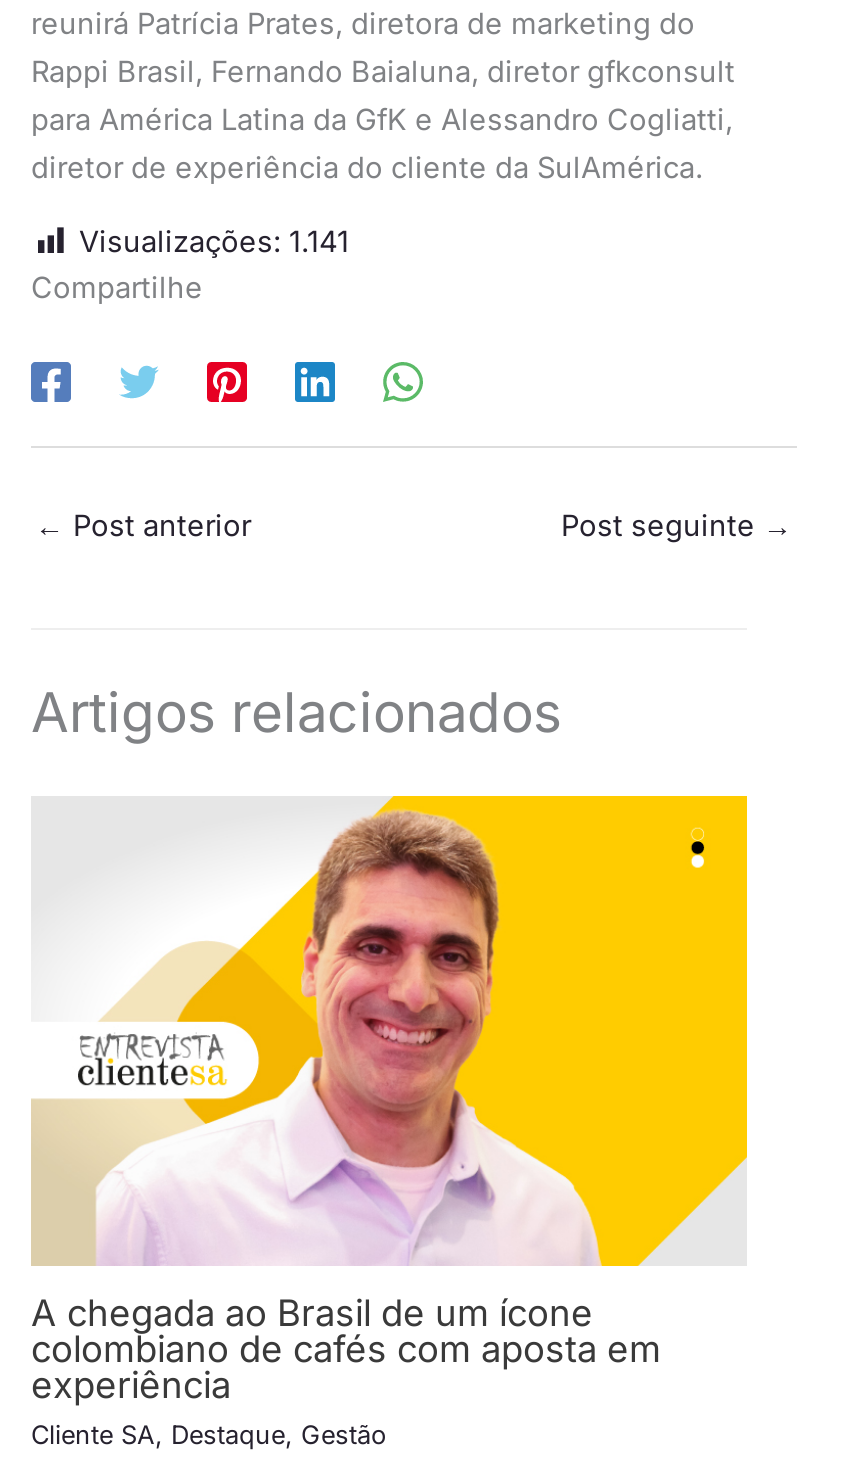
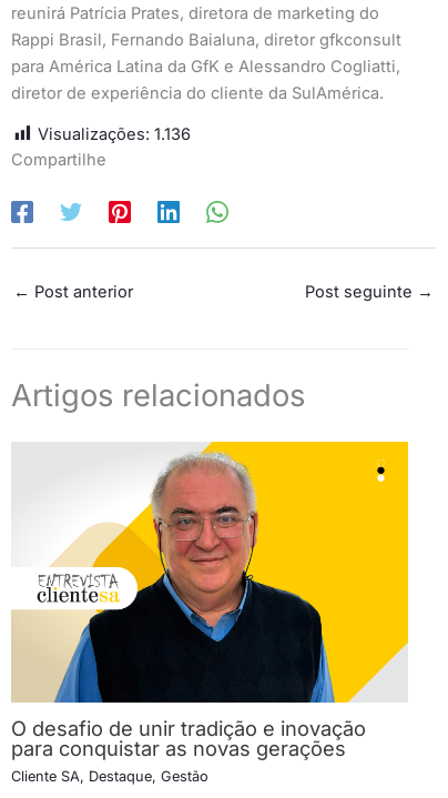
- Visualizações: 1.141
+ Visualizações: 1.136

- [image]
- A chegada ao Brasil de um ícone
- colombiano de cafés com aposta em
- experiência
+ [image]
+ O desafio de unir tradição e inovação
+ para conquistar as novas gerações
